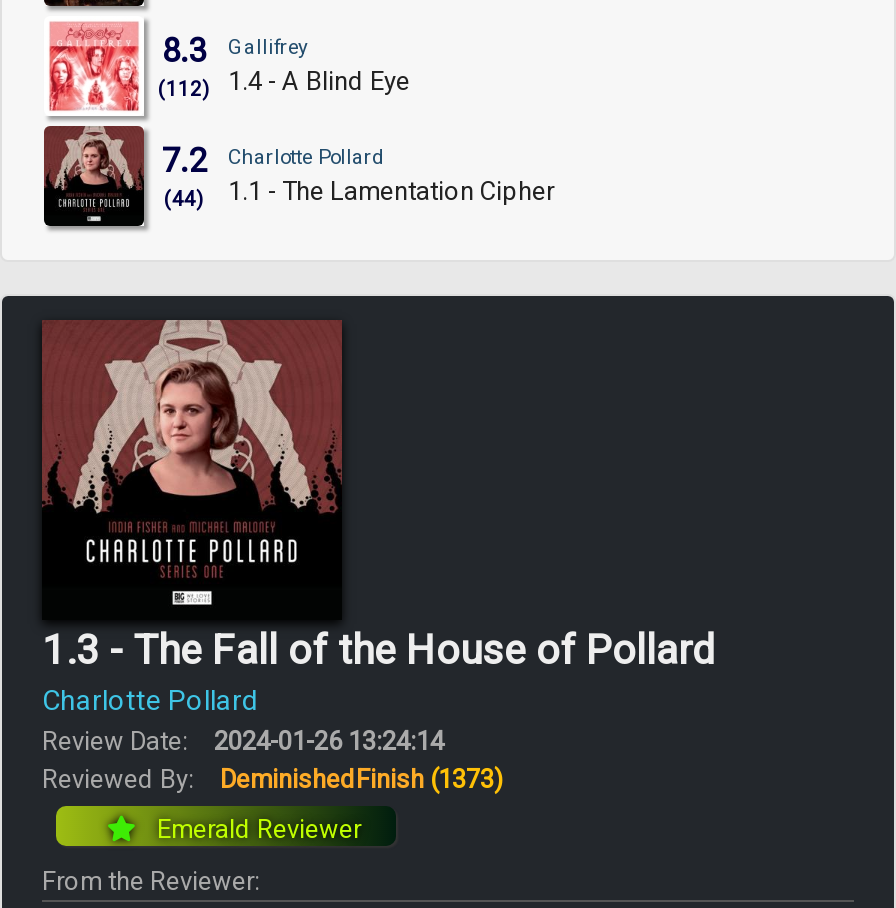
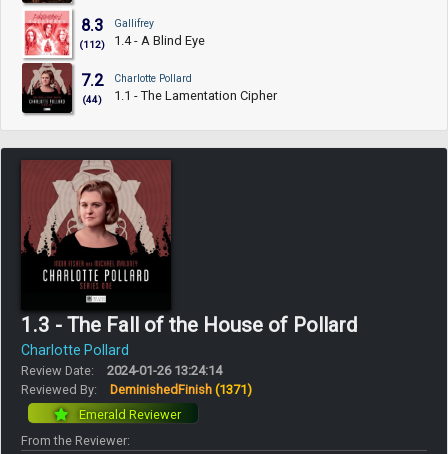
- DeminishedFinish (1373)
+ DeminishedFinish (1371)
